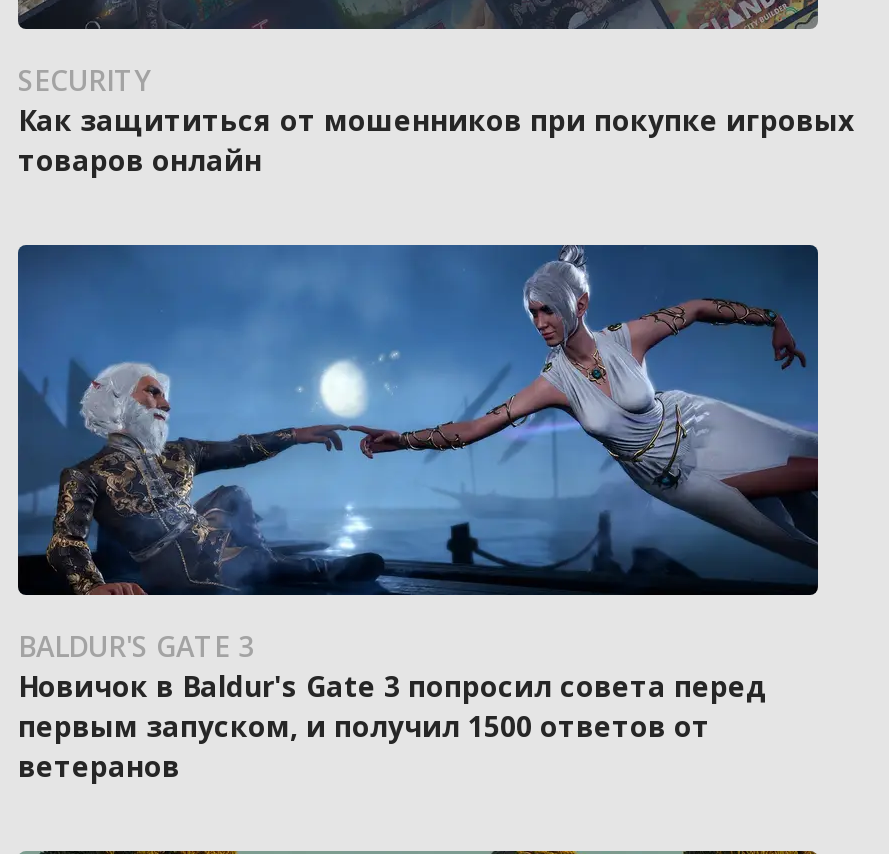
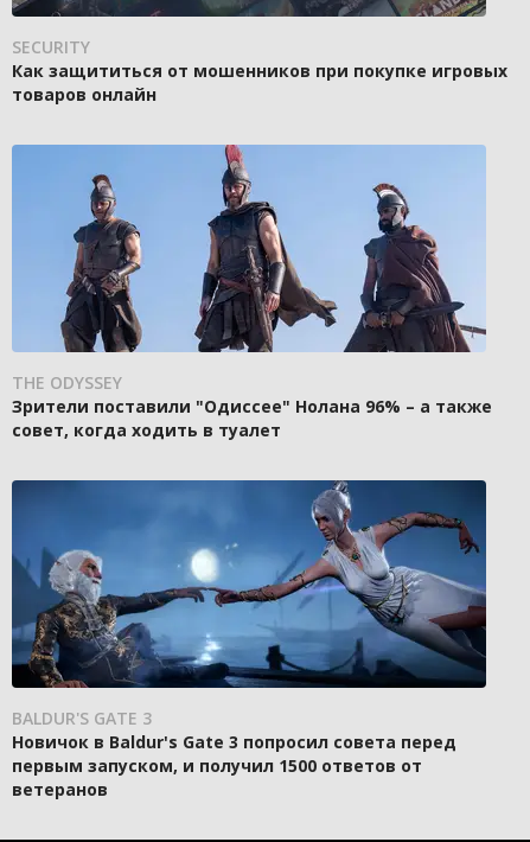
+ [image]
+ THE ODYSSEY
+ Зрители поставили "Одиссее" Нолана 96% – а также
+ совет, когда ходить в туалет
